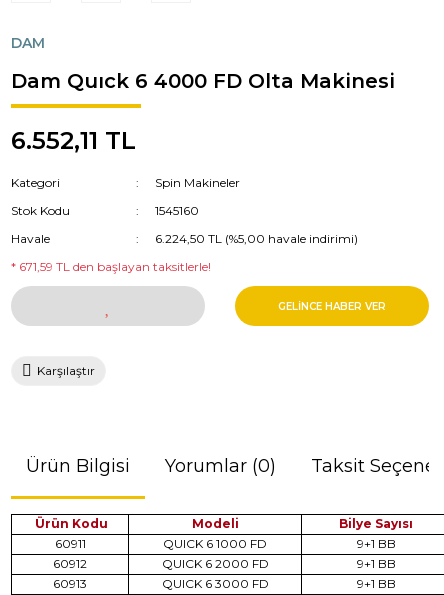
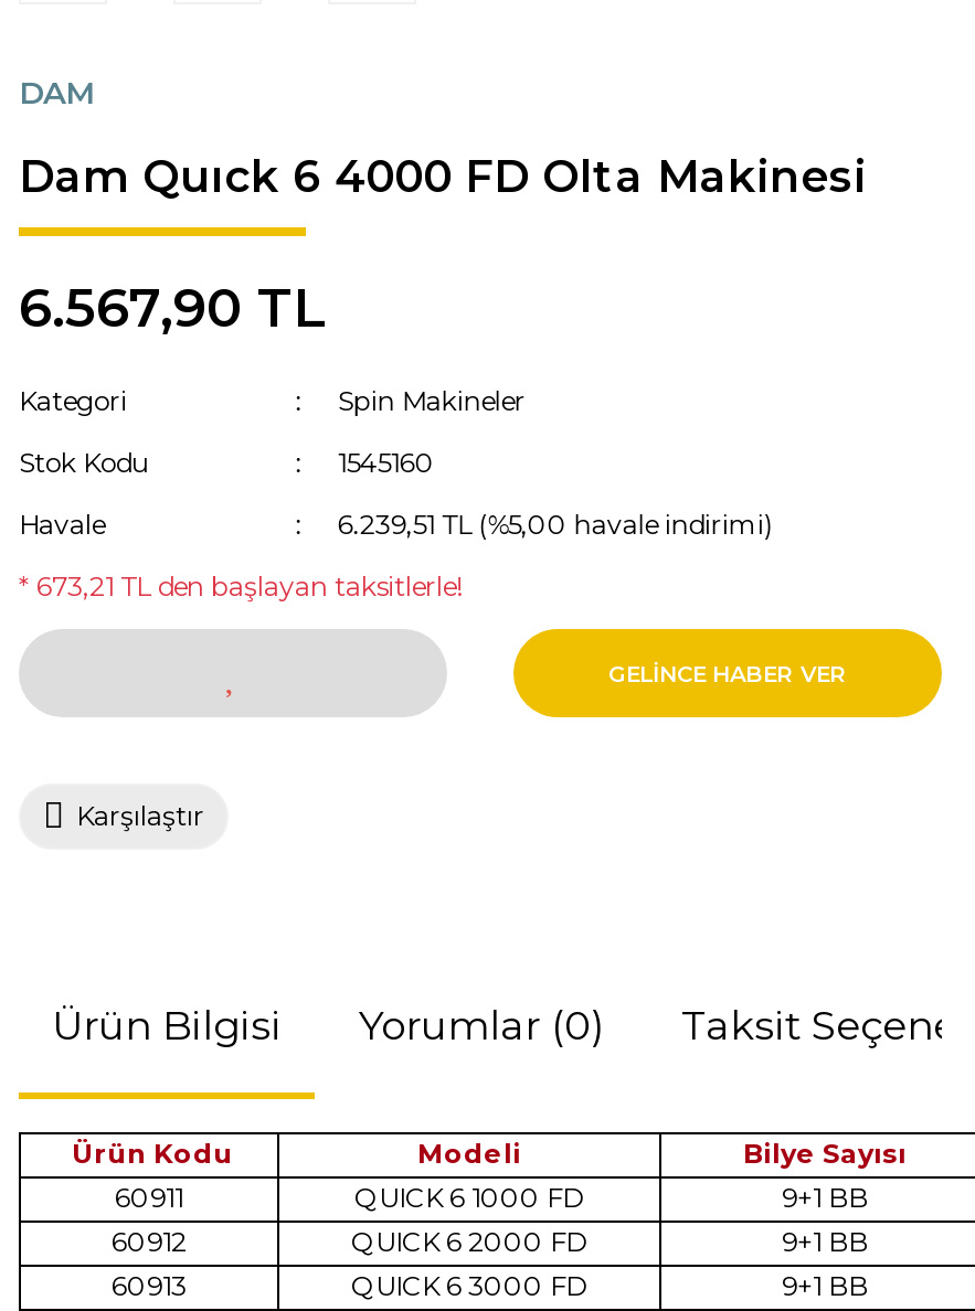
- 6.552,11 TL
+ 6.567,90 TL

- 6.224,50 TL (%5,00 havale indirimi)
+ 6.239,51 TL (%5,00 havale indirimi)

- * 671,59 TL den başlayan taksitlerle!
+ * 673,21 TL den başlayan taksitlerle!
